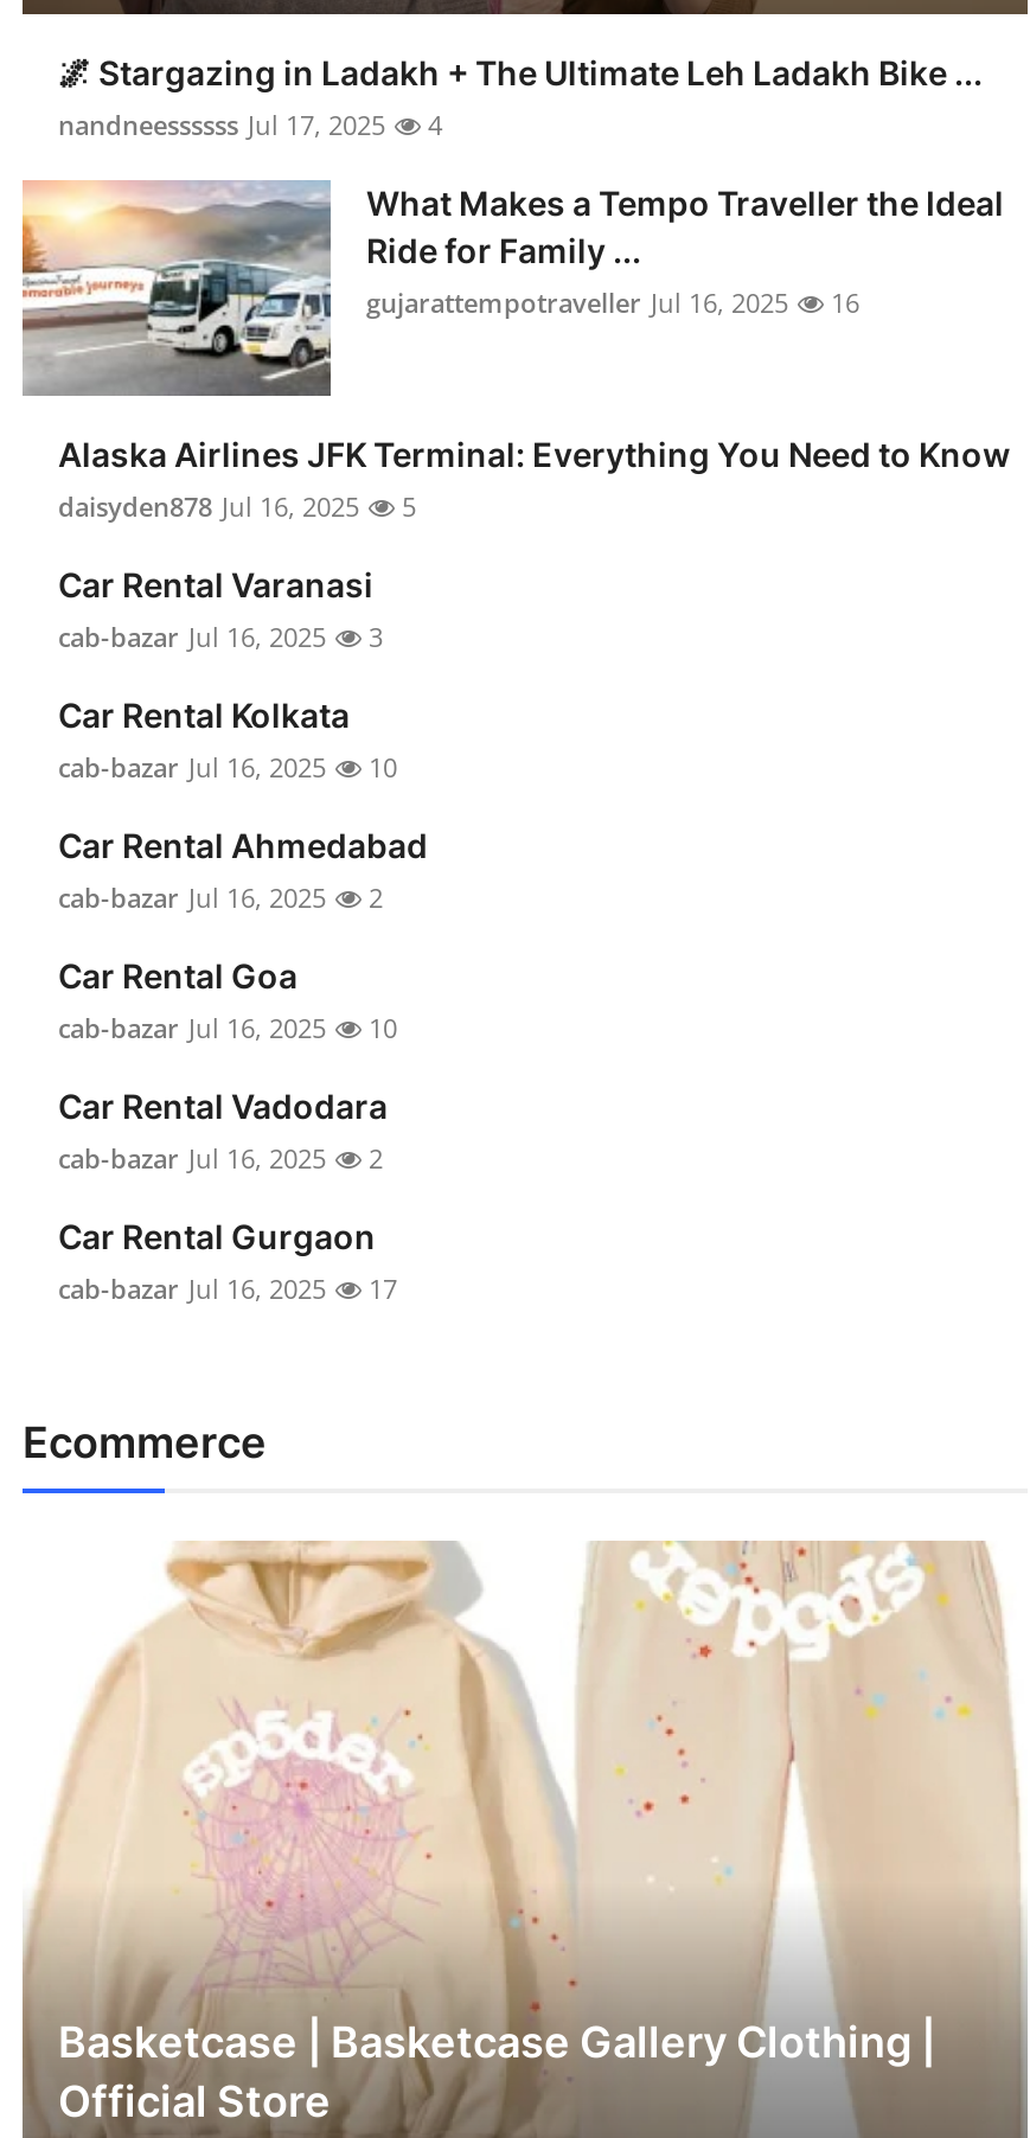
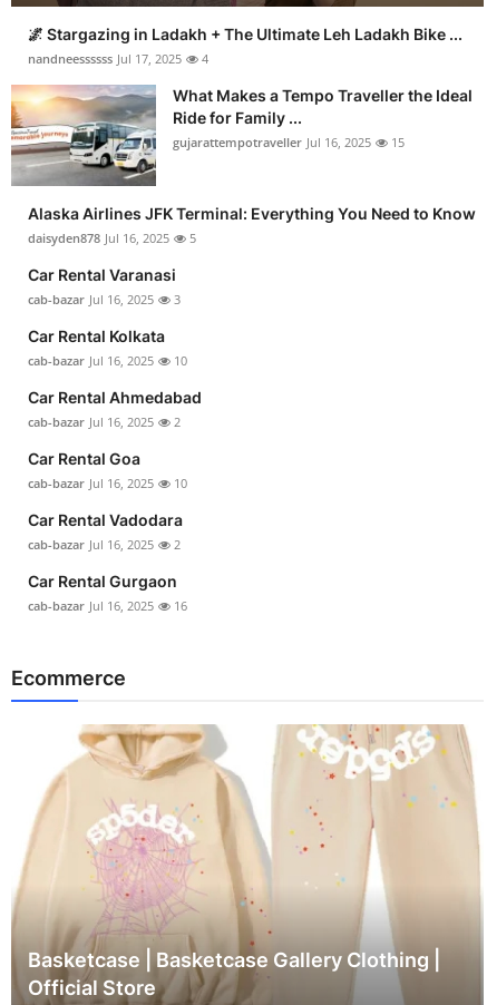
- gujarattempotraveller Jul 16, 2025 16
+ gujarattempotraveller Jul 16, 2025 15

- cab-bazar Jul 16, 2025 17
+ cab-bazar Jul 16, 2025 16
